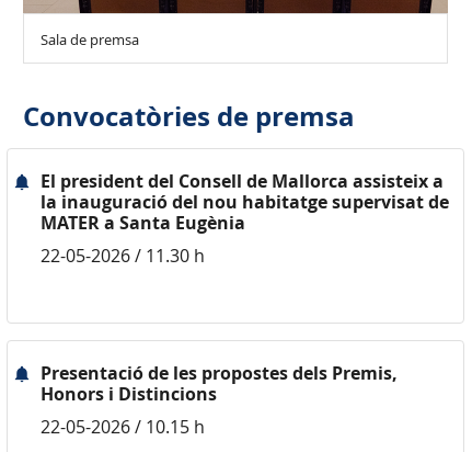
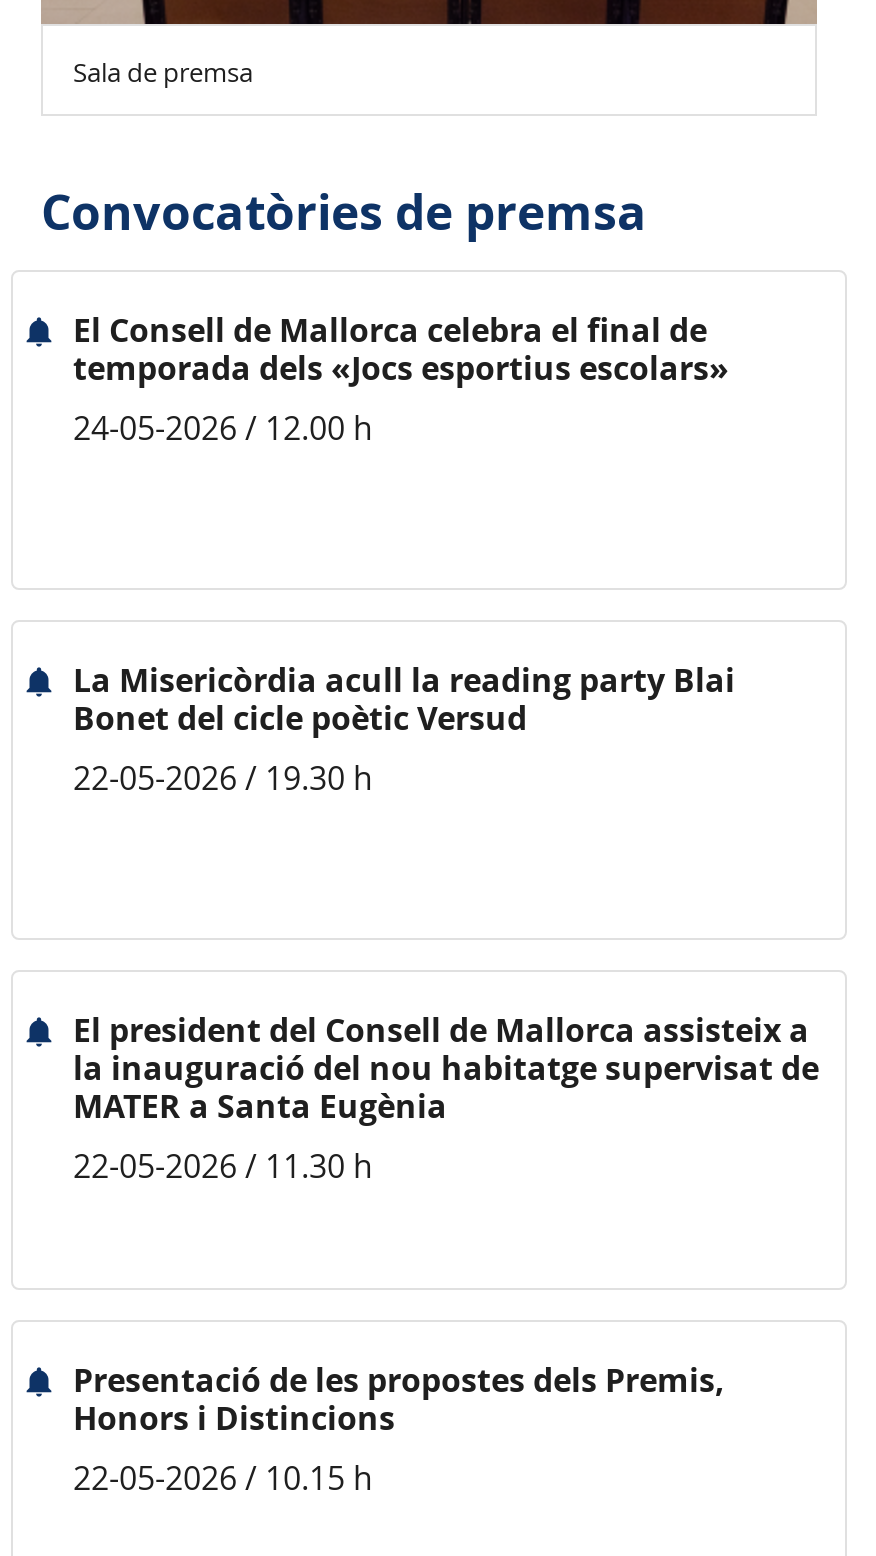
+ El Consell de Mallorca celebra el final de
+ temporada dels «Jocs esportius escolars»
+ 24-05-2026 / 12.00 h

+ La Misericòrdia acull la reading party Blai
+ Bonet del cicle poètic Versud
+ 22-05-2026 / 19.30 h
